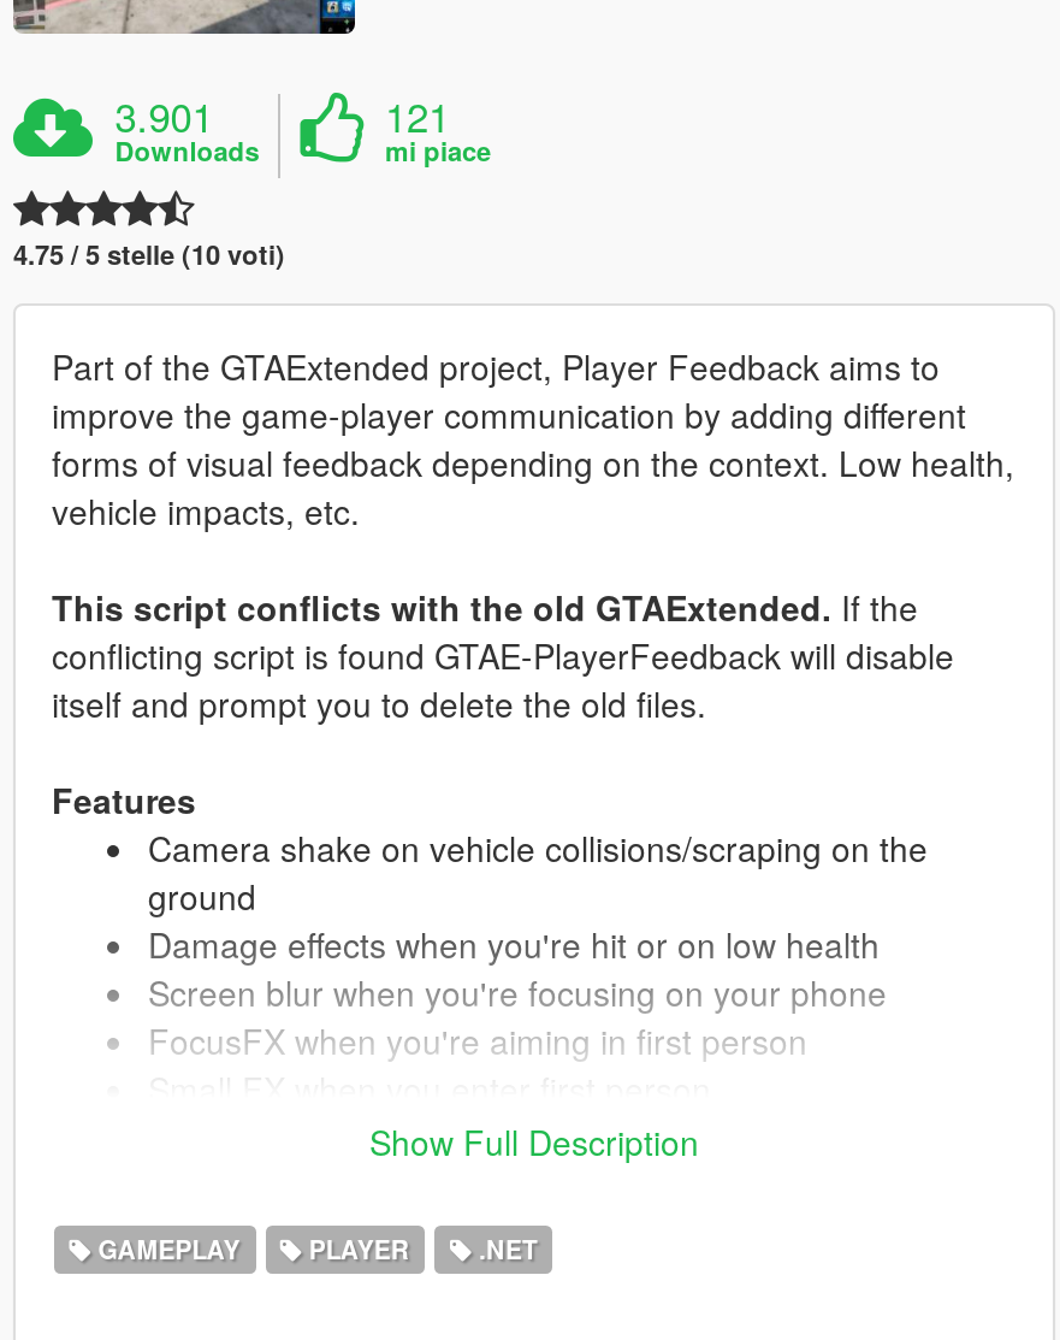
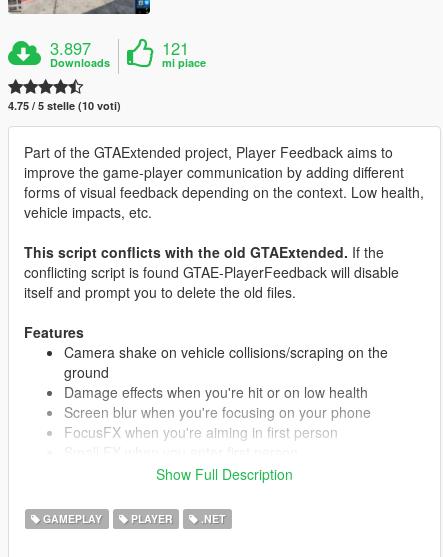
- 3.901
+ 3.897
